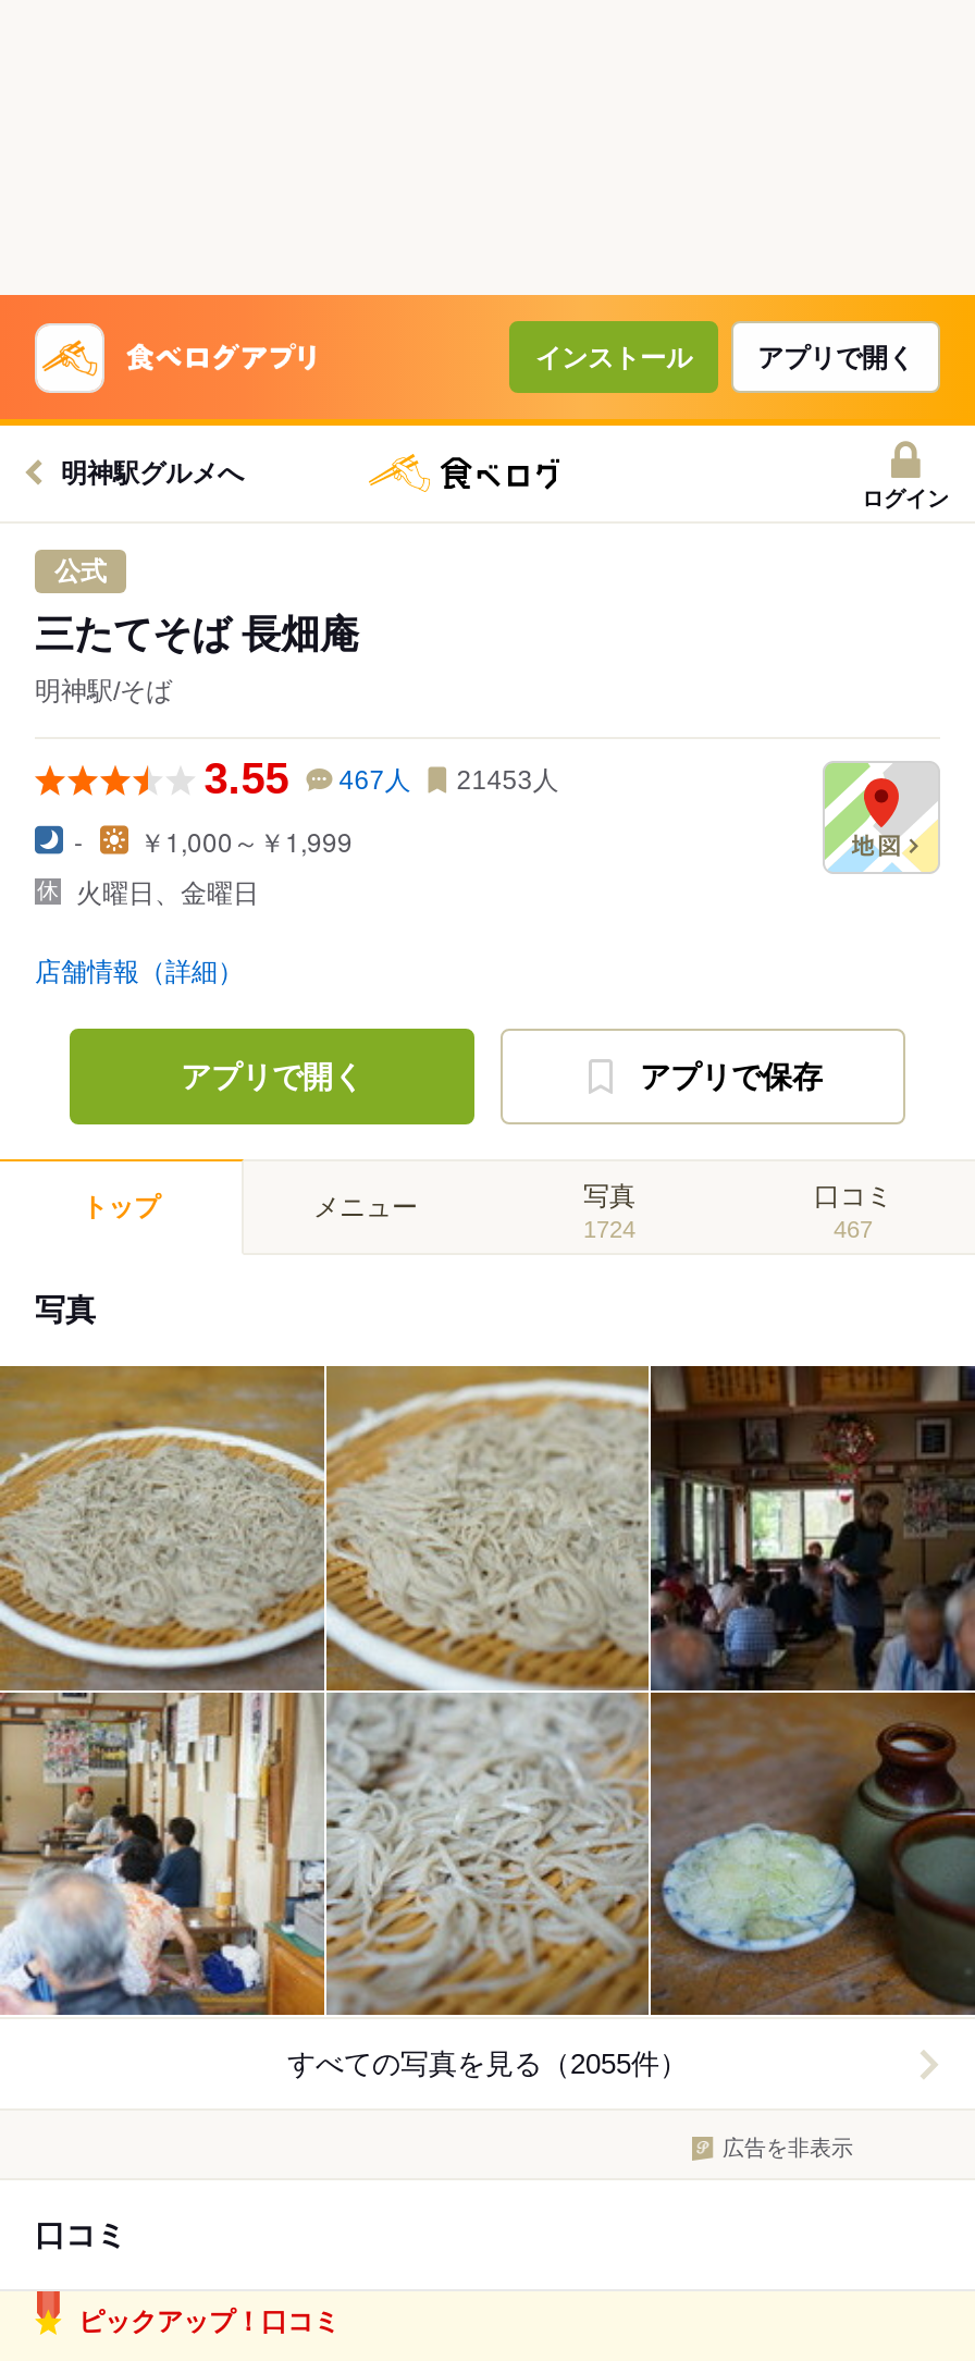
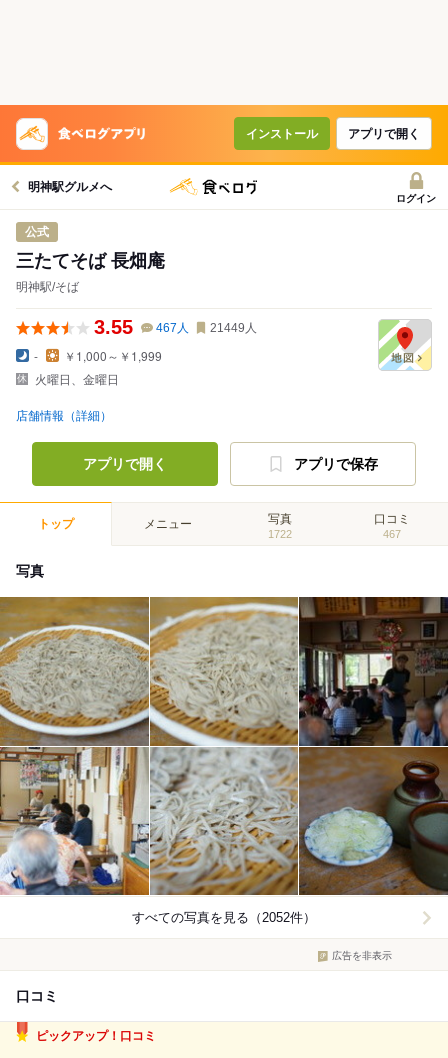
- 3.55 467人 21453人
+ 3.55 467人 21449人

- 1724
+ 1722

- すべての写真を見る（2055件）
+ すべての写真を見る（2052件）
